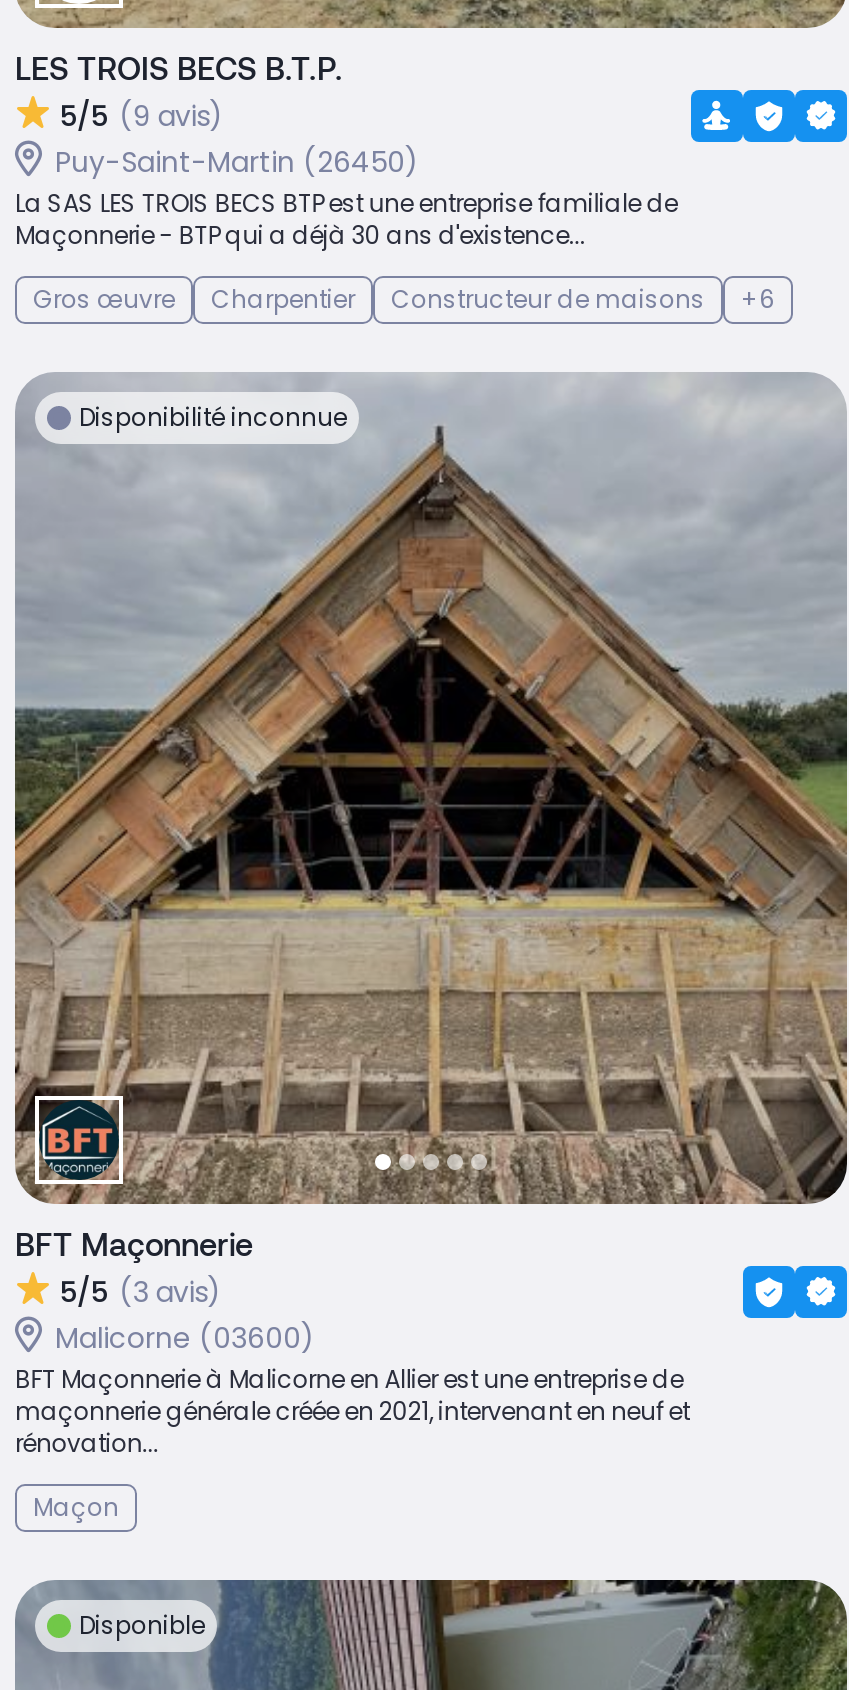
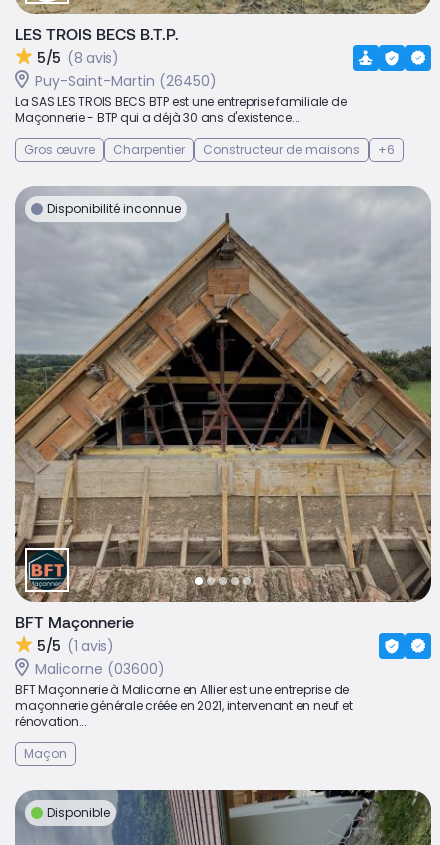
- 5/5 (9 avis)
+ 5/5 (8 avis)

- 5/5 (3 avis)
+ 5/5 (1 avis)
